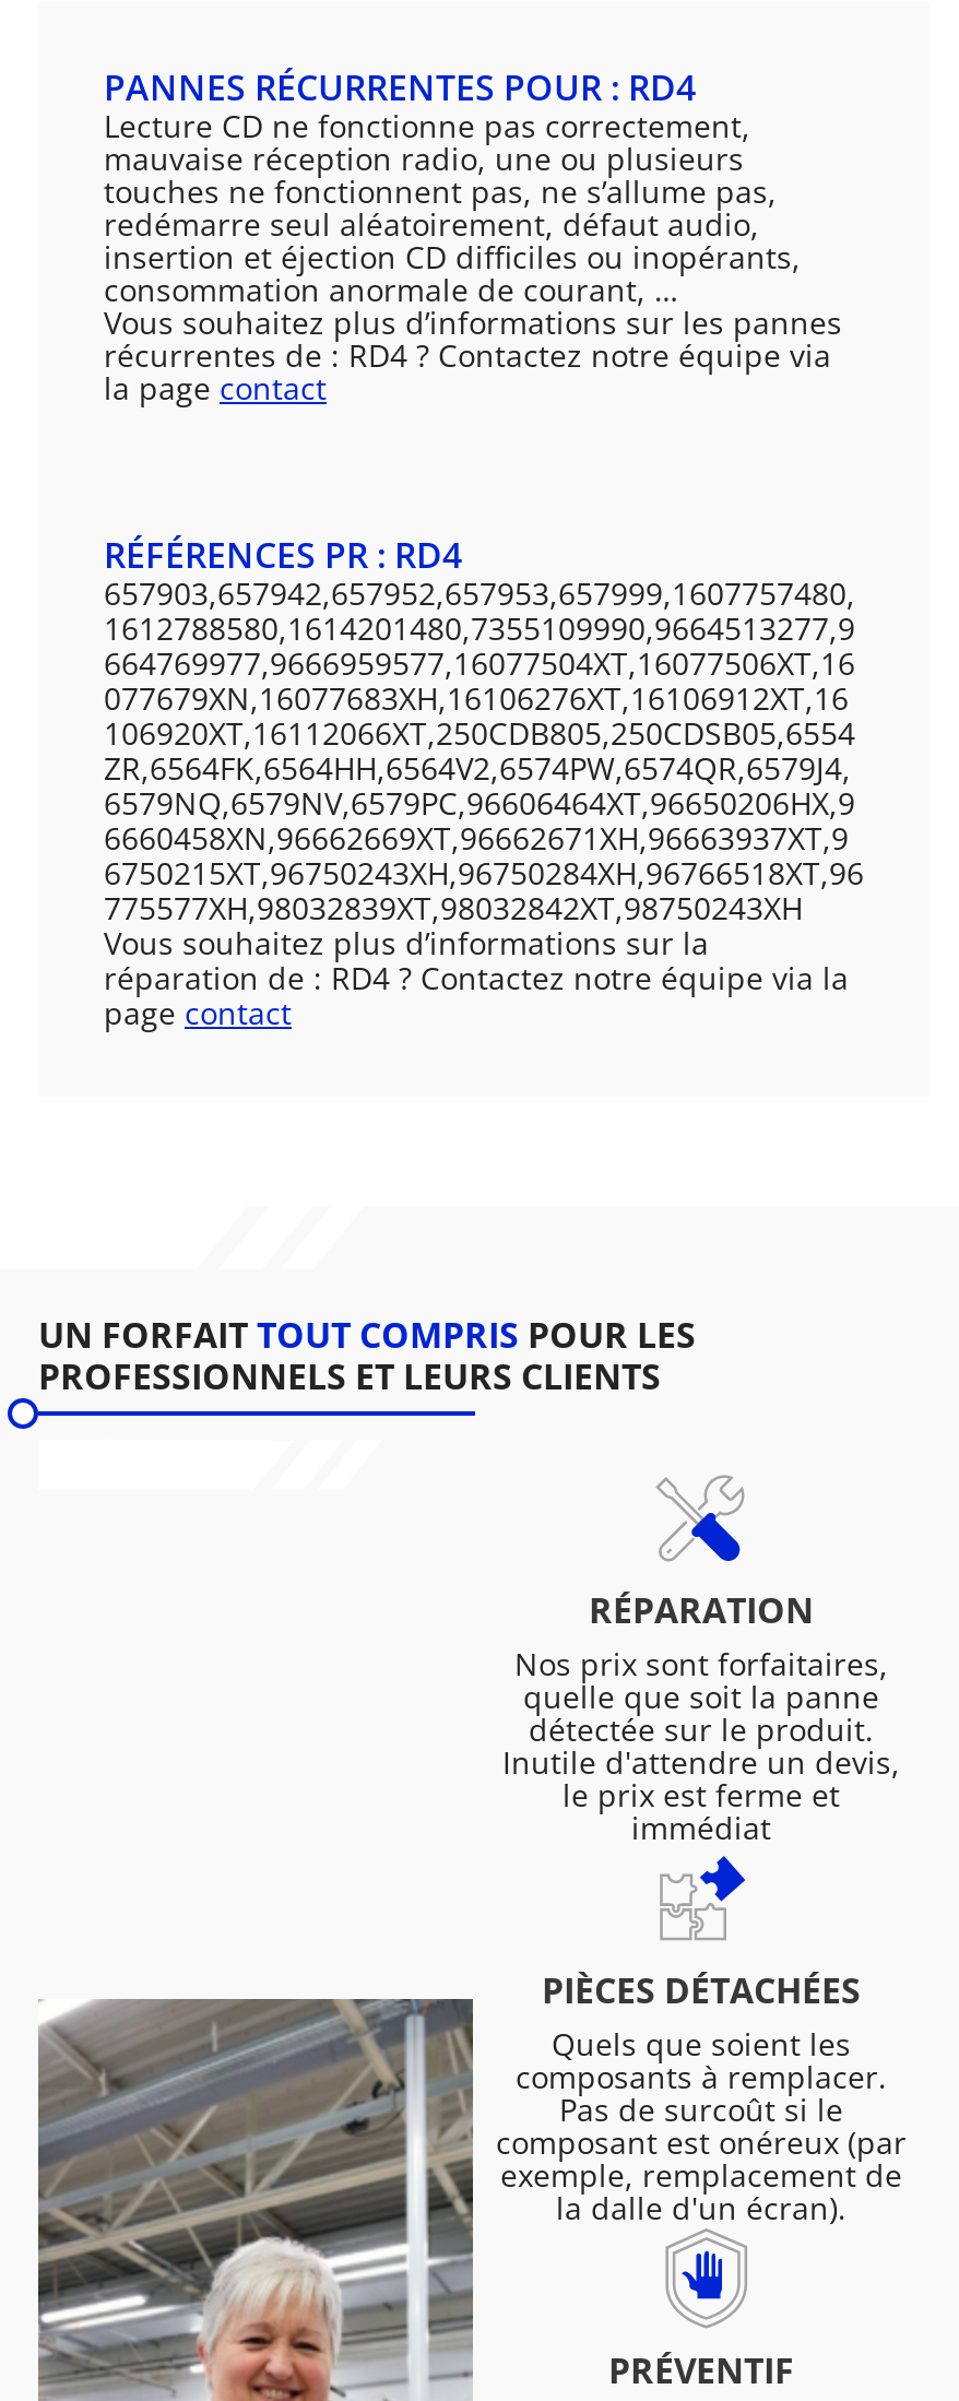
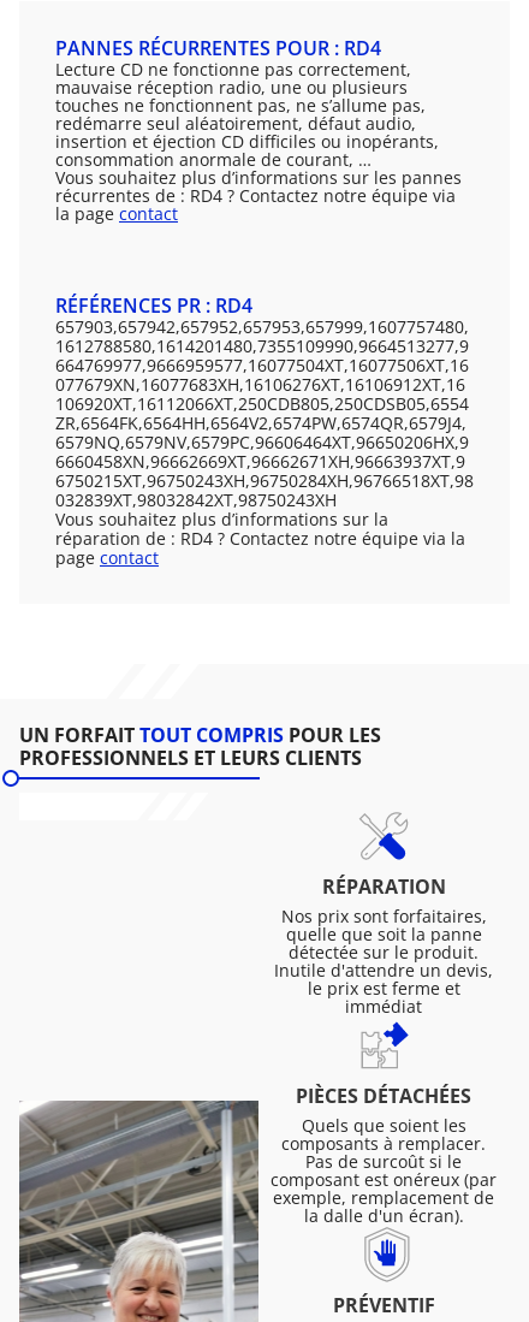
- 6750215XT,96750243XH,96750284XH,96766518XT,96
- 775577XH,98032839XT,98032842XT,98750243XH
+ 6750215XT,96750243XH,96750284XH,96766518XT,98
+ 032839XT,98032842XT,98750243XH
